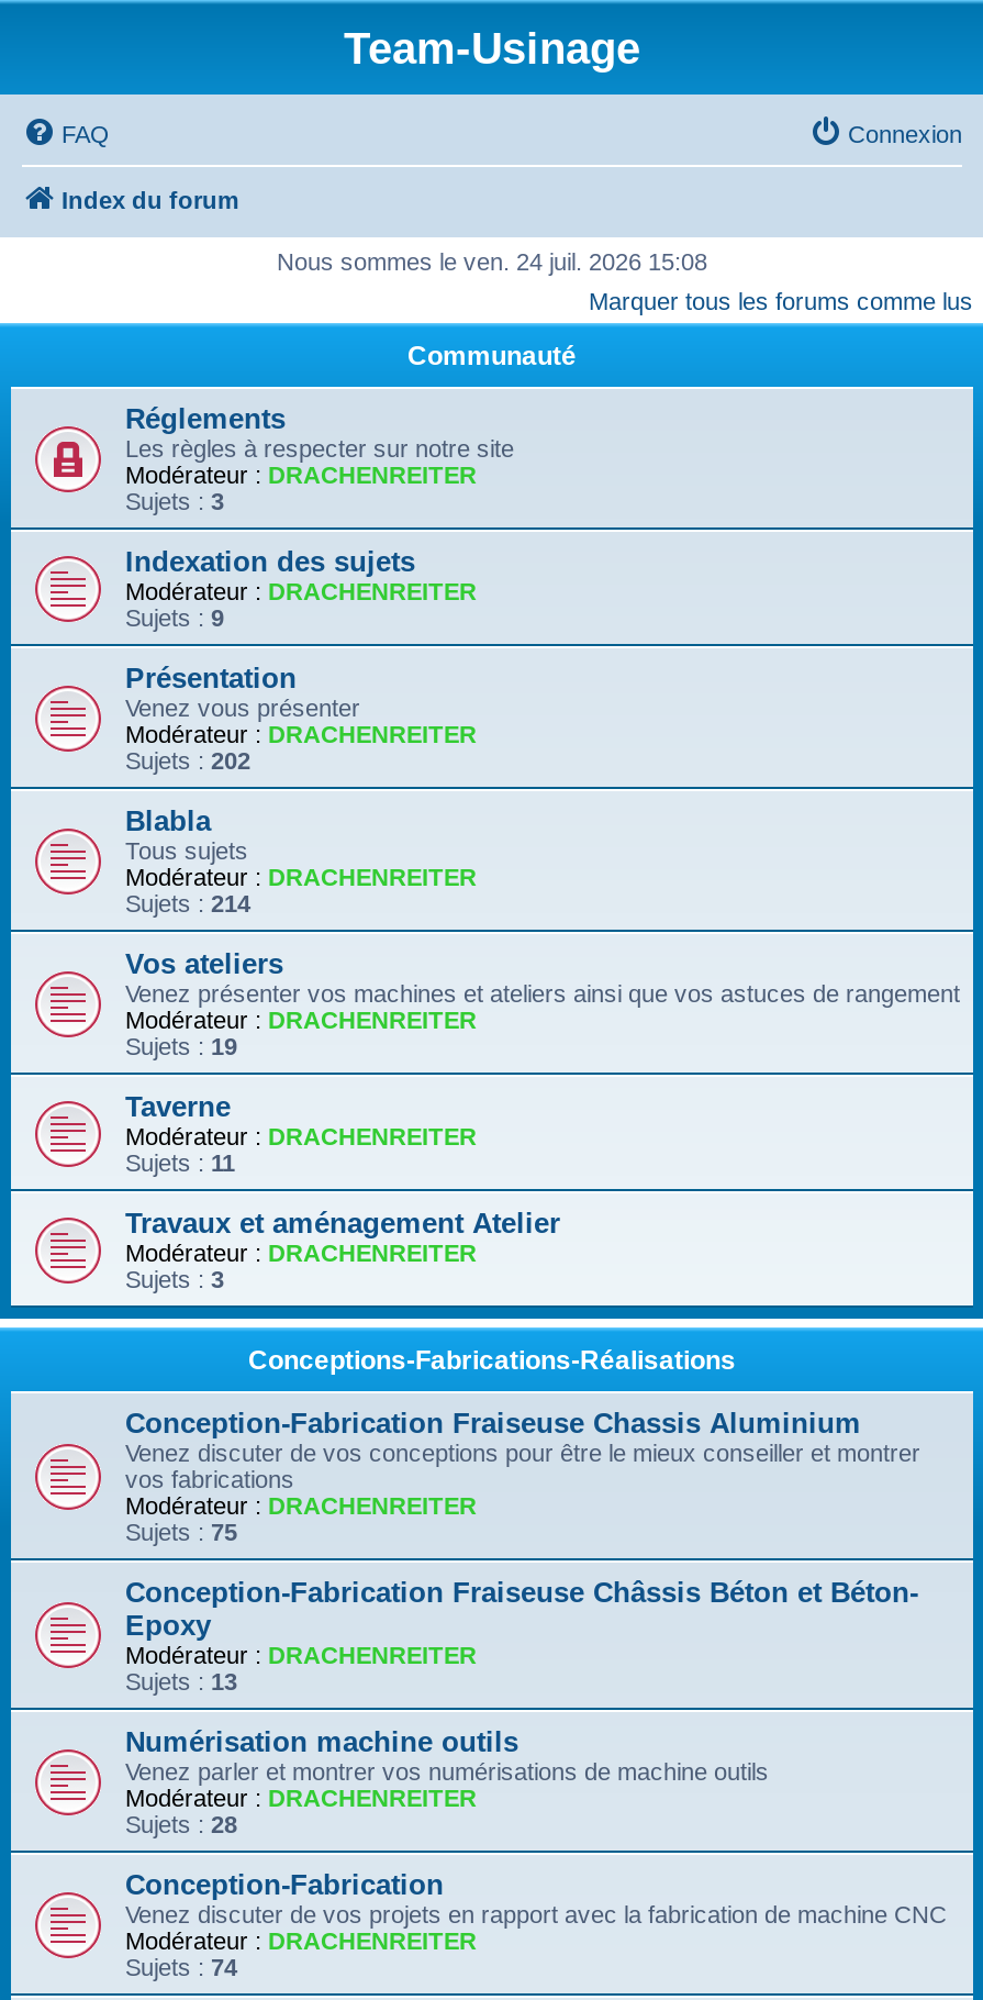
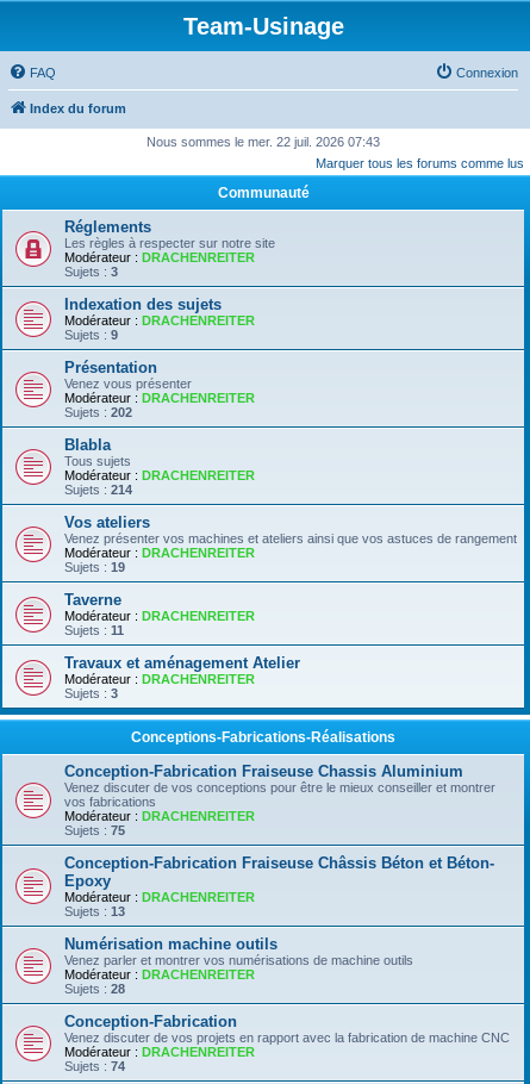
- Nous sommes le ven. 24 juil. 2026 15:08
+ Nous sommes le mer. 22 juil. 2026 07:43
